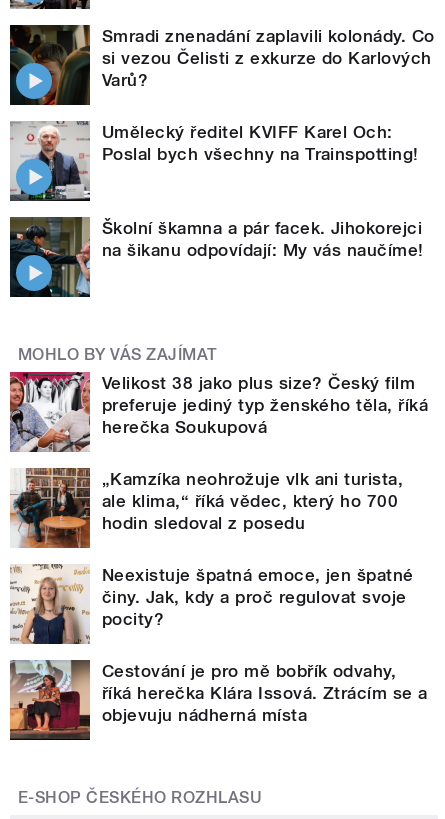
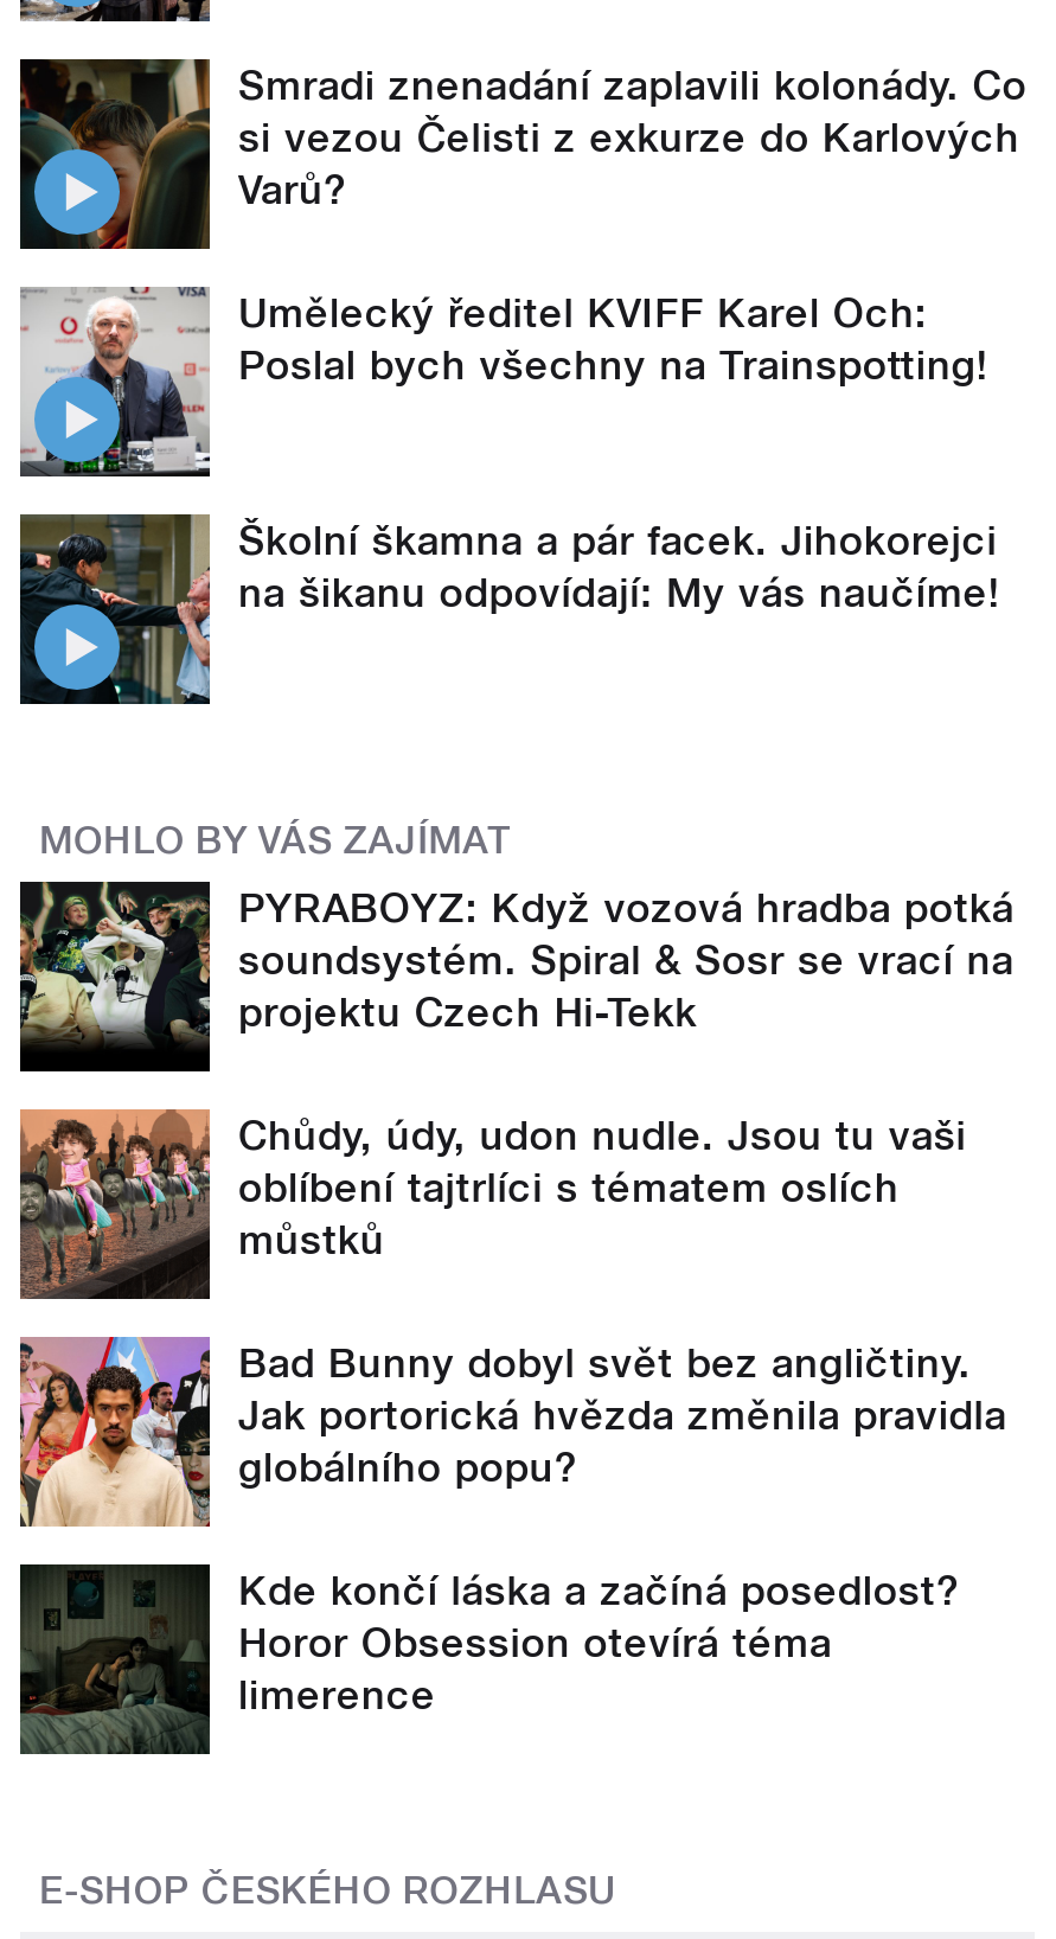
- [image]
- Velikost 38 jako plus size? Český film
- preferuje jediný typ ženského těla, říká
- herečka Soukupová
+ [image]
+ PYRABOYZ: Když vozová hradba potká
+ soundsystém. Spiral & Sosr se vrací na
+ projektu Czech Hi-Tekk

- [image]
- „Kamzíka neohrožuje vlk ani turista,
- ale klima,“ říká vědec, který ho 700
- hodin sledoval z posedu
+ [image]
+ Chůdy, údy, udon nudle. Jsou tu vaši
+ oblíbení tajtrlíci s tématem oslích
+ můstků

- [image]
- Neexistuje špatná emoce, jen špatné
- činy. Jak, kdy a proč regulovat svoje
- pocity?
+ [image]
+ Bad Bunny dobyl svět bez angličtiny.
+ Jak portorická hvězda změnila pravidla
+ globálního popu?

- [image]
- Cestování je pro mě bobřík odvahy,
- říká herečka Klára Issová. Ztrácím se a
- objevuju nádherná místa
+ [image]
+ Kde končí láska a začíná posedlost?
+ Horor Obsession otevírá téma
+ limerence
